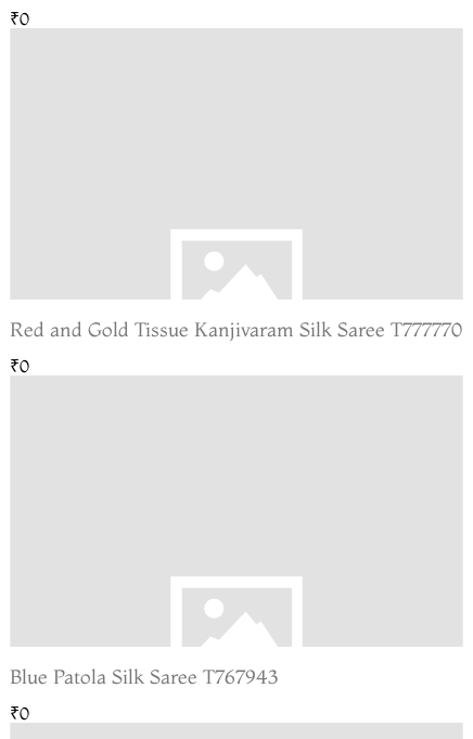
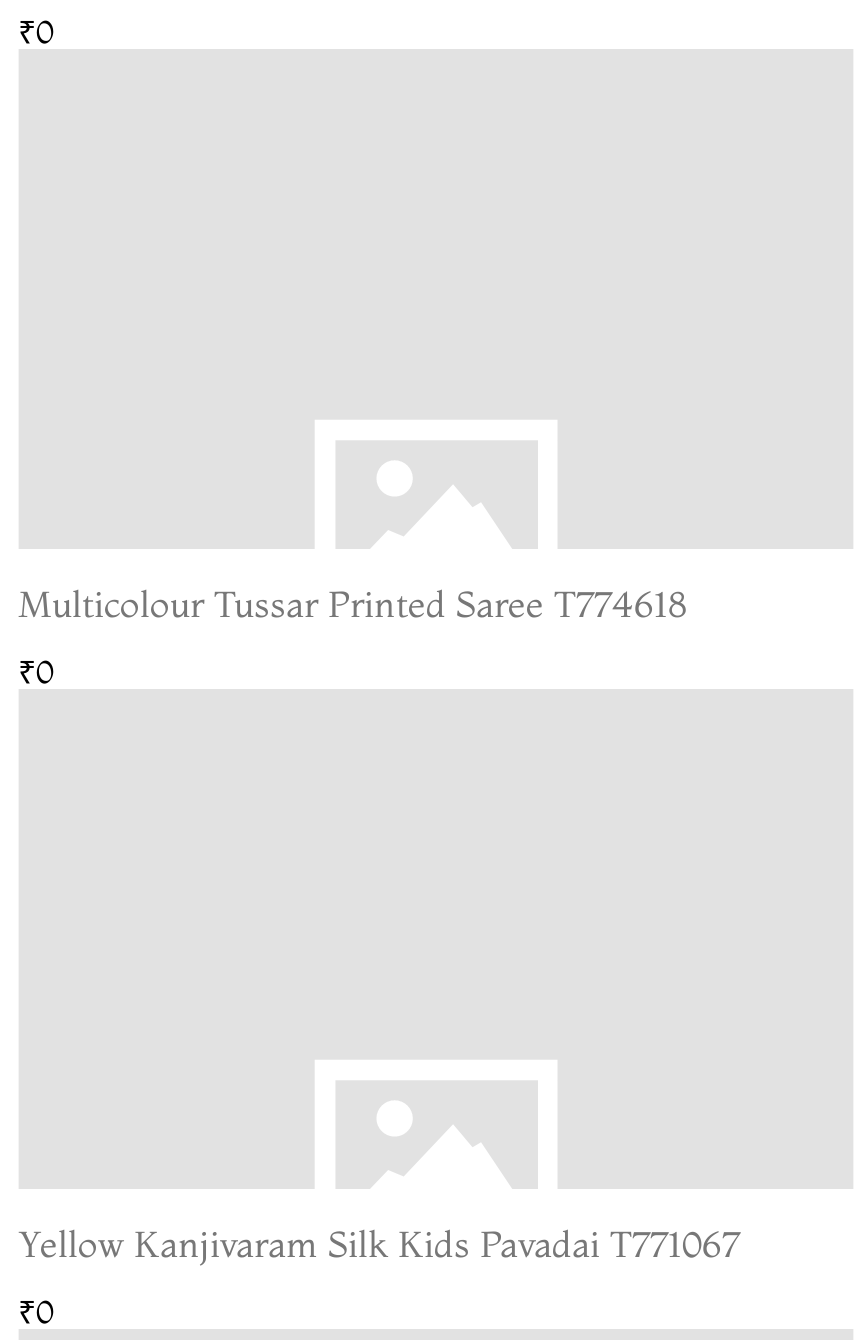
- Red and Gold Tissue Kanjivaram Silk Saree T777770
+ Multicolour Tussar Printed Saree T774618

- Blue Patola Silk Saree T767943
+ Yellow Kanjivaram Silk Kids Pavadai T771067
